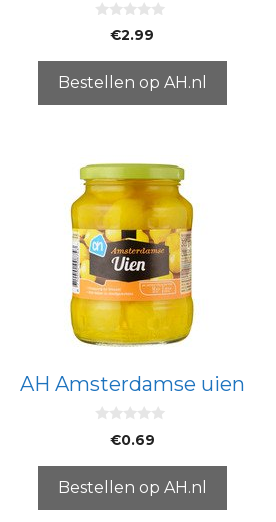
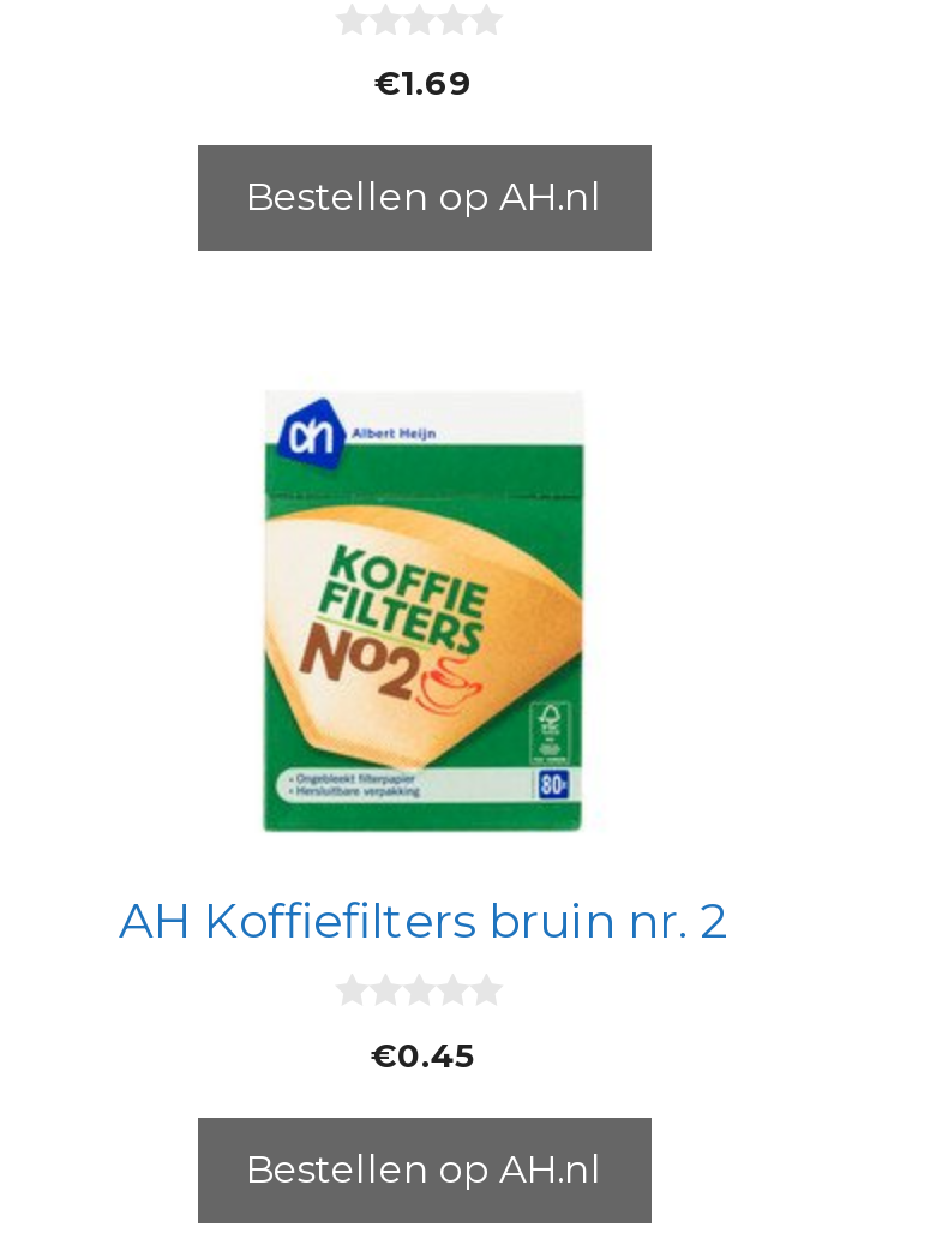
- €2.99
+ €1.69

- [image]
- AH Amsterdamse uien
+ [image]
+ AH Koffiefilters bruin nr. 2

- €0.69
+ €0.45
